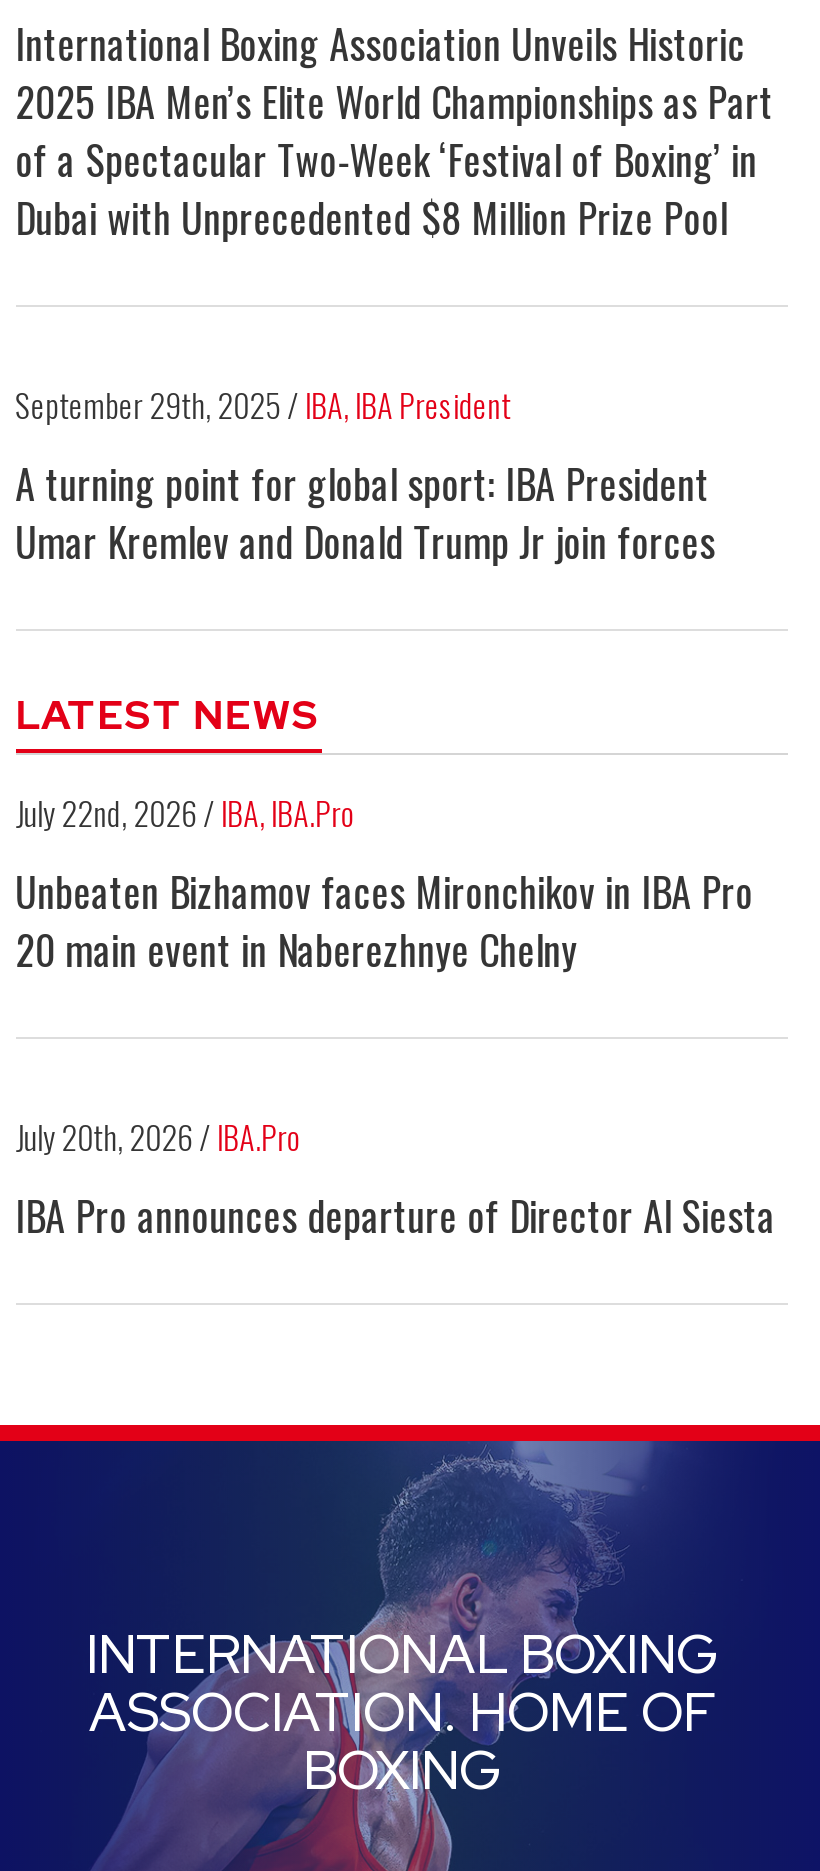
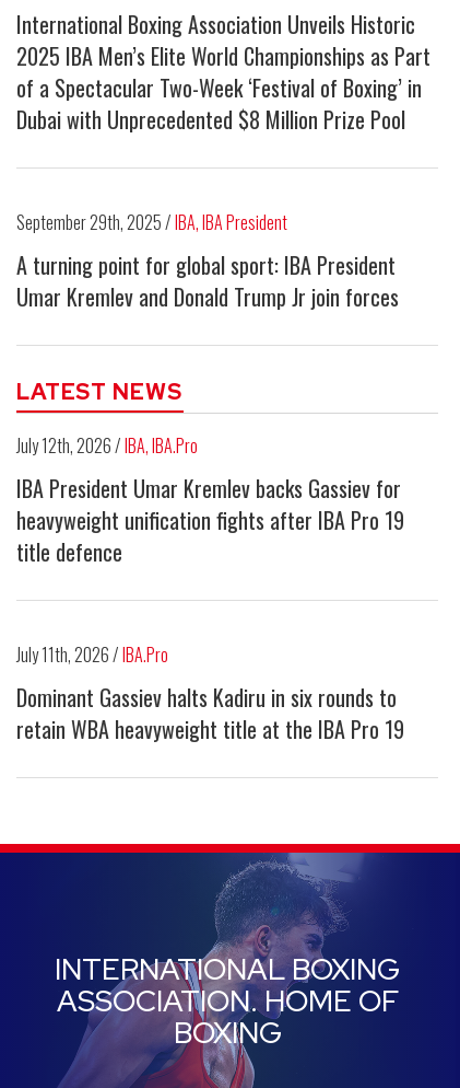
- July 22nd, 2026 / IBA, IBA.Pro
- Unbeaten Bizhamov faces Mironchikov in IBA Pro
- 20 main event in Naberezhnye Chelny
+ July 12th, 2026 / IBA, IBA.Pro
+ IBA President Umar Kremlev backs Gassiev for
+ heavyweight unification fights after IBA Pro 19
+ title defence

- July 20th, 2026 / IBA.Pro
- IBA Pro announces departure of Director Al Siesta
+ July 11th, 2026 / IBA.Pro
+ Dominant Gassiev halts Kadiru in six rounds to
+ retain WBA heavyweight title at the IBA Pro 19
